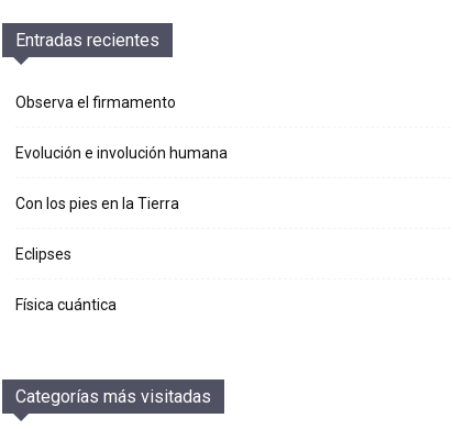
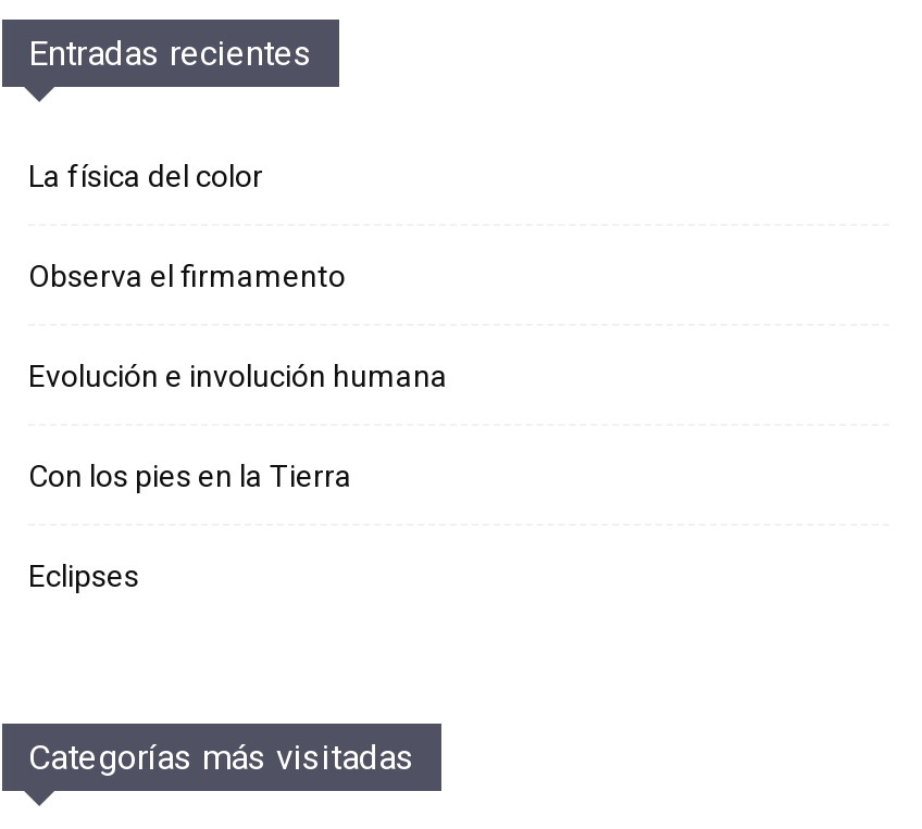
+ La física del color

moved down: Observa el firmamento | Evolución e involución humana | Con los pies en la Tierra | Eclipses

- Física cuántica
